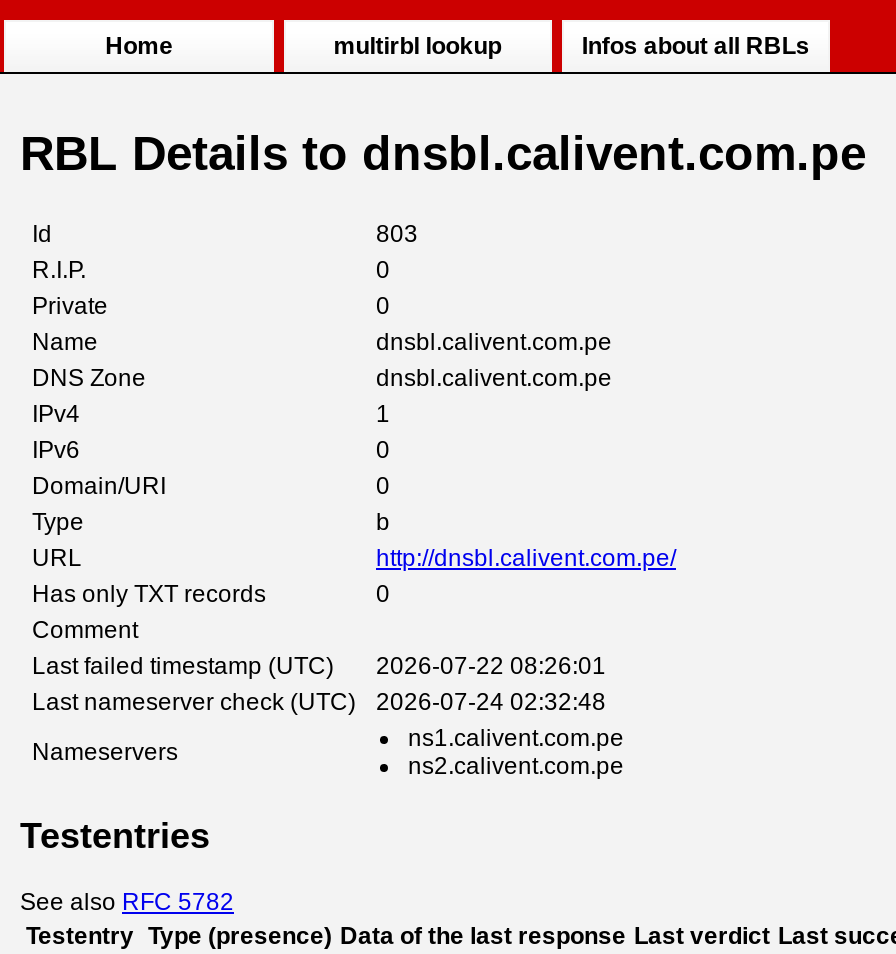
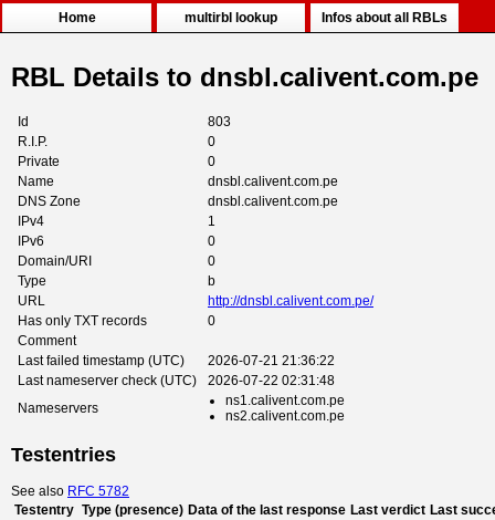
- Last failed timestamp (UTC) 2026-07-22 08:26:01
+ Last failed timestamp (UTC) 2026-07-21 21:36:22

- Last nameserver check (UTC) 2026-07-24 02:32:48
+ Last nameserver check (UTC) 2026-07-22 02:31:48
